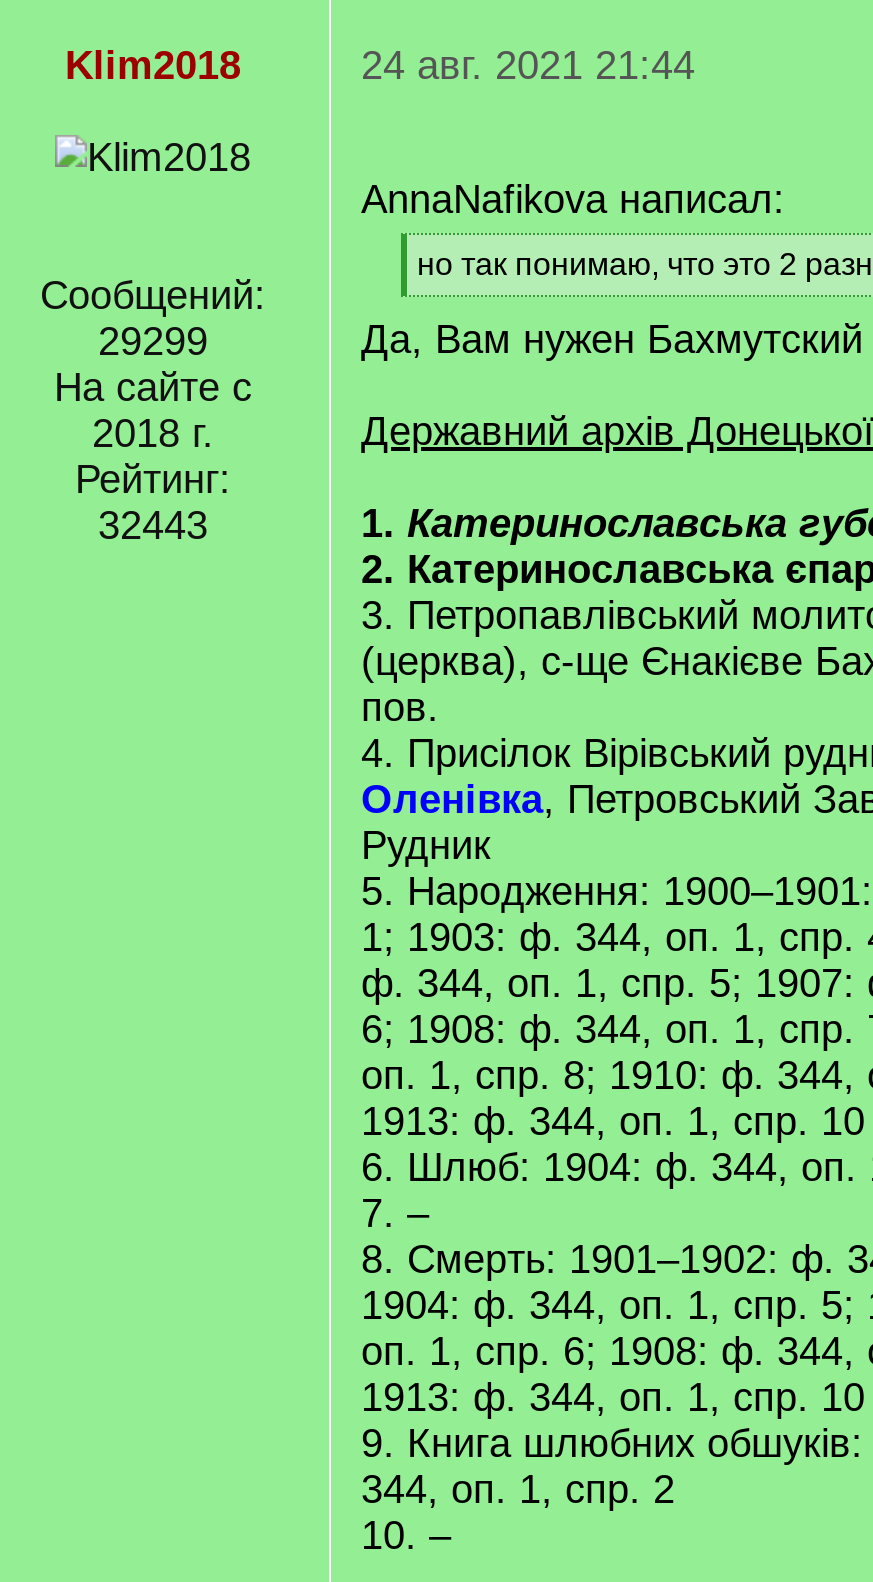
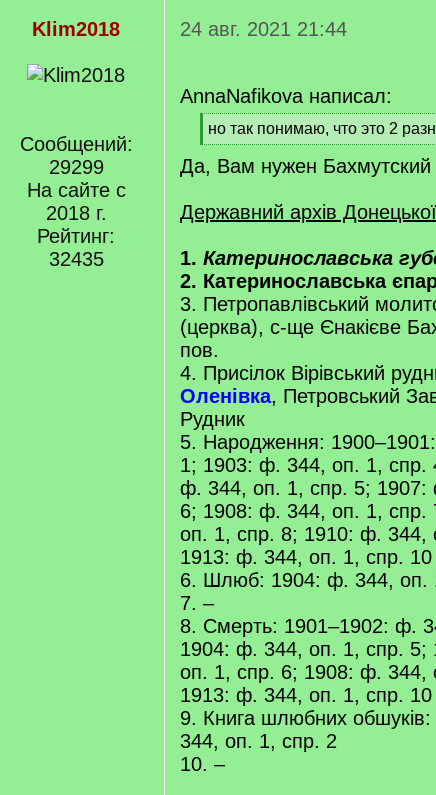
- 32443
+ 32435
